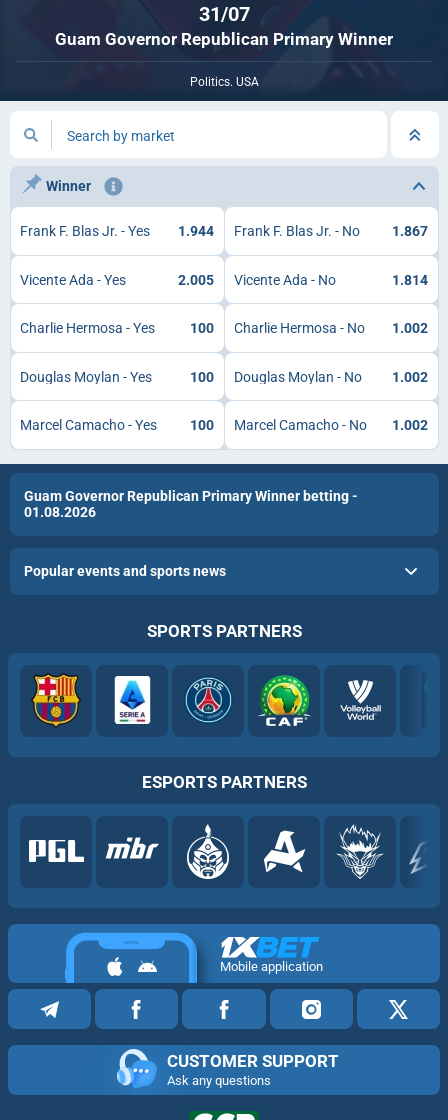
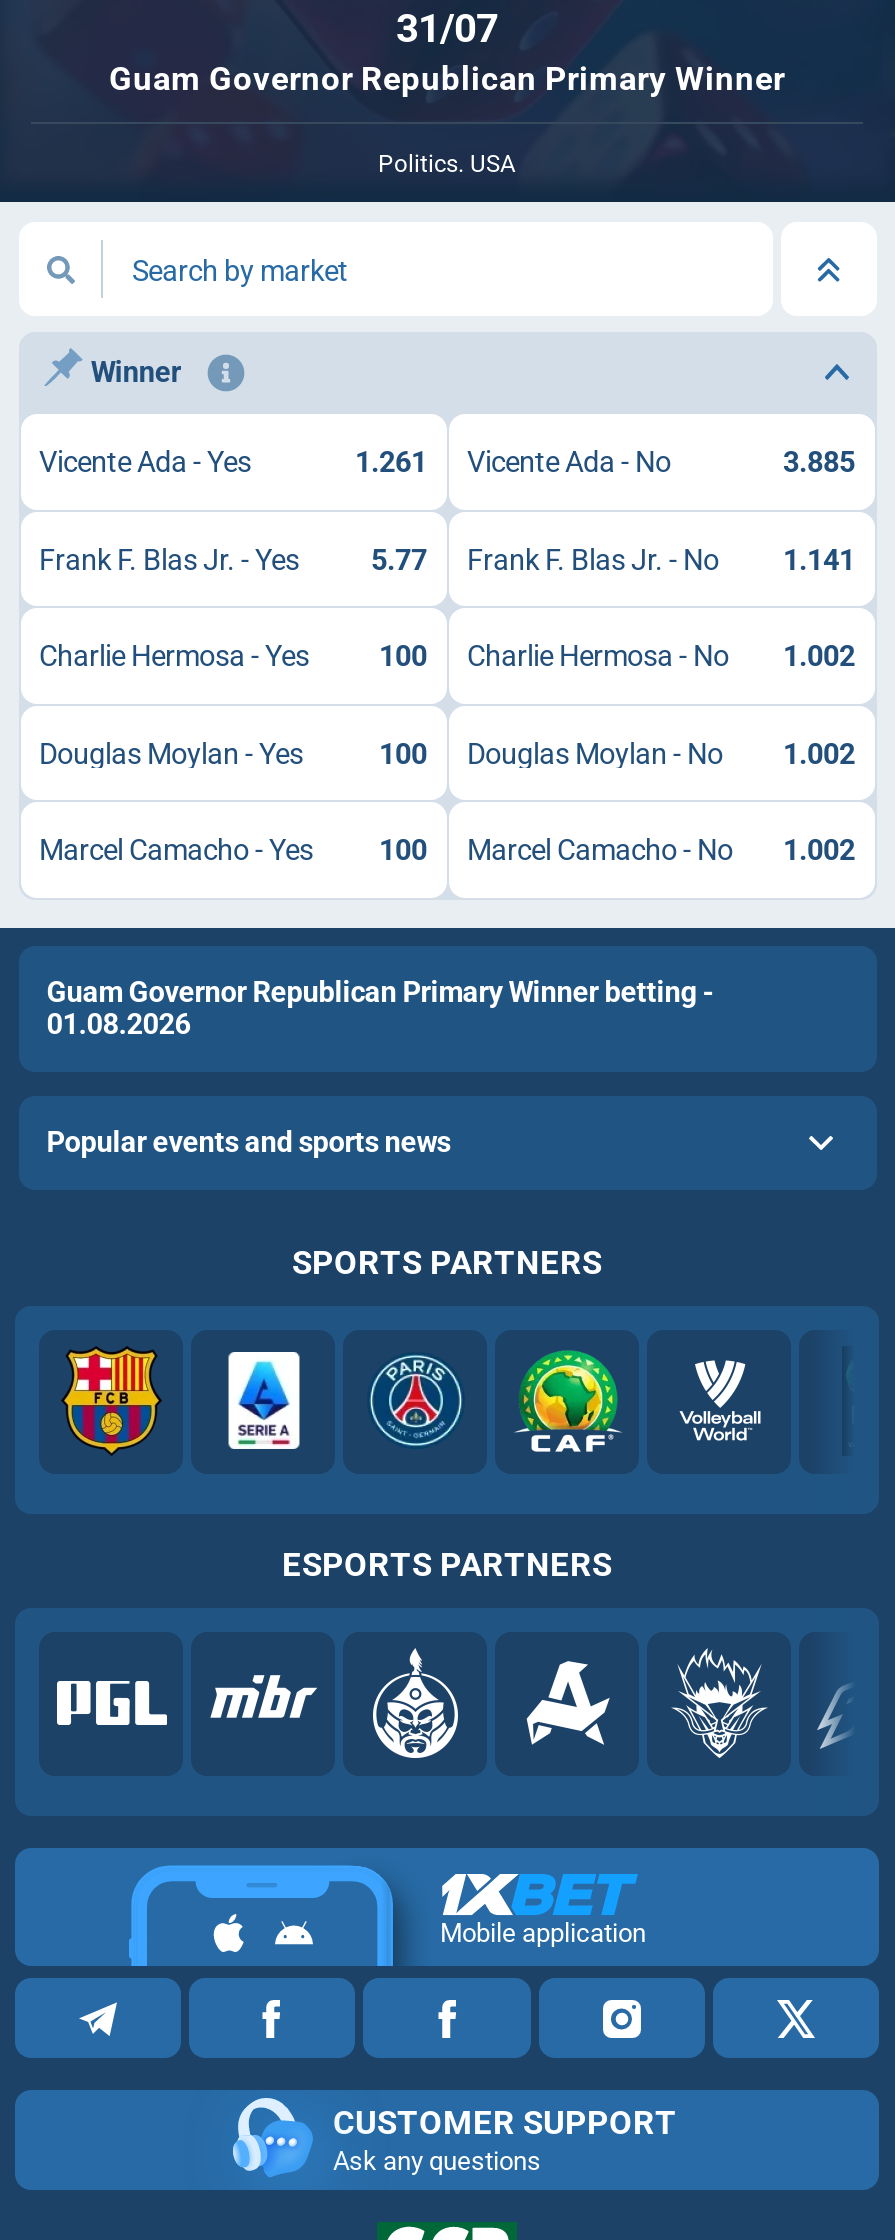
+ 1.261
+ 3.885

moved down: Frank F. Blas Jr. - Yes | Frank F. Blas Jr. - No

- 1.944
+ 5.77

- 1.867
- 2.005
- 1.814
+ 1.141

moved up: Vicente Ada - Yes

moved up: Vicente Ada - No
